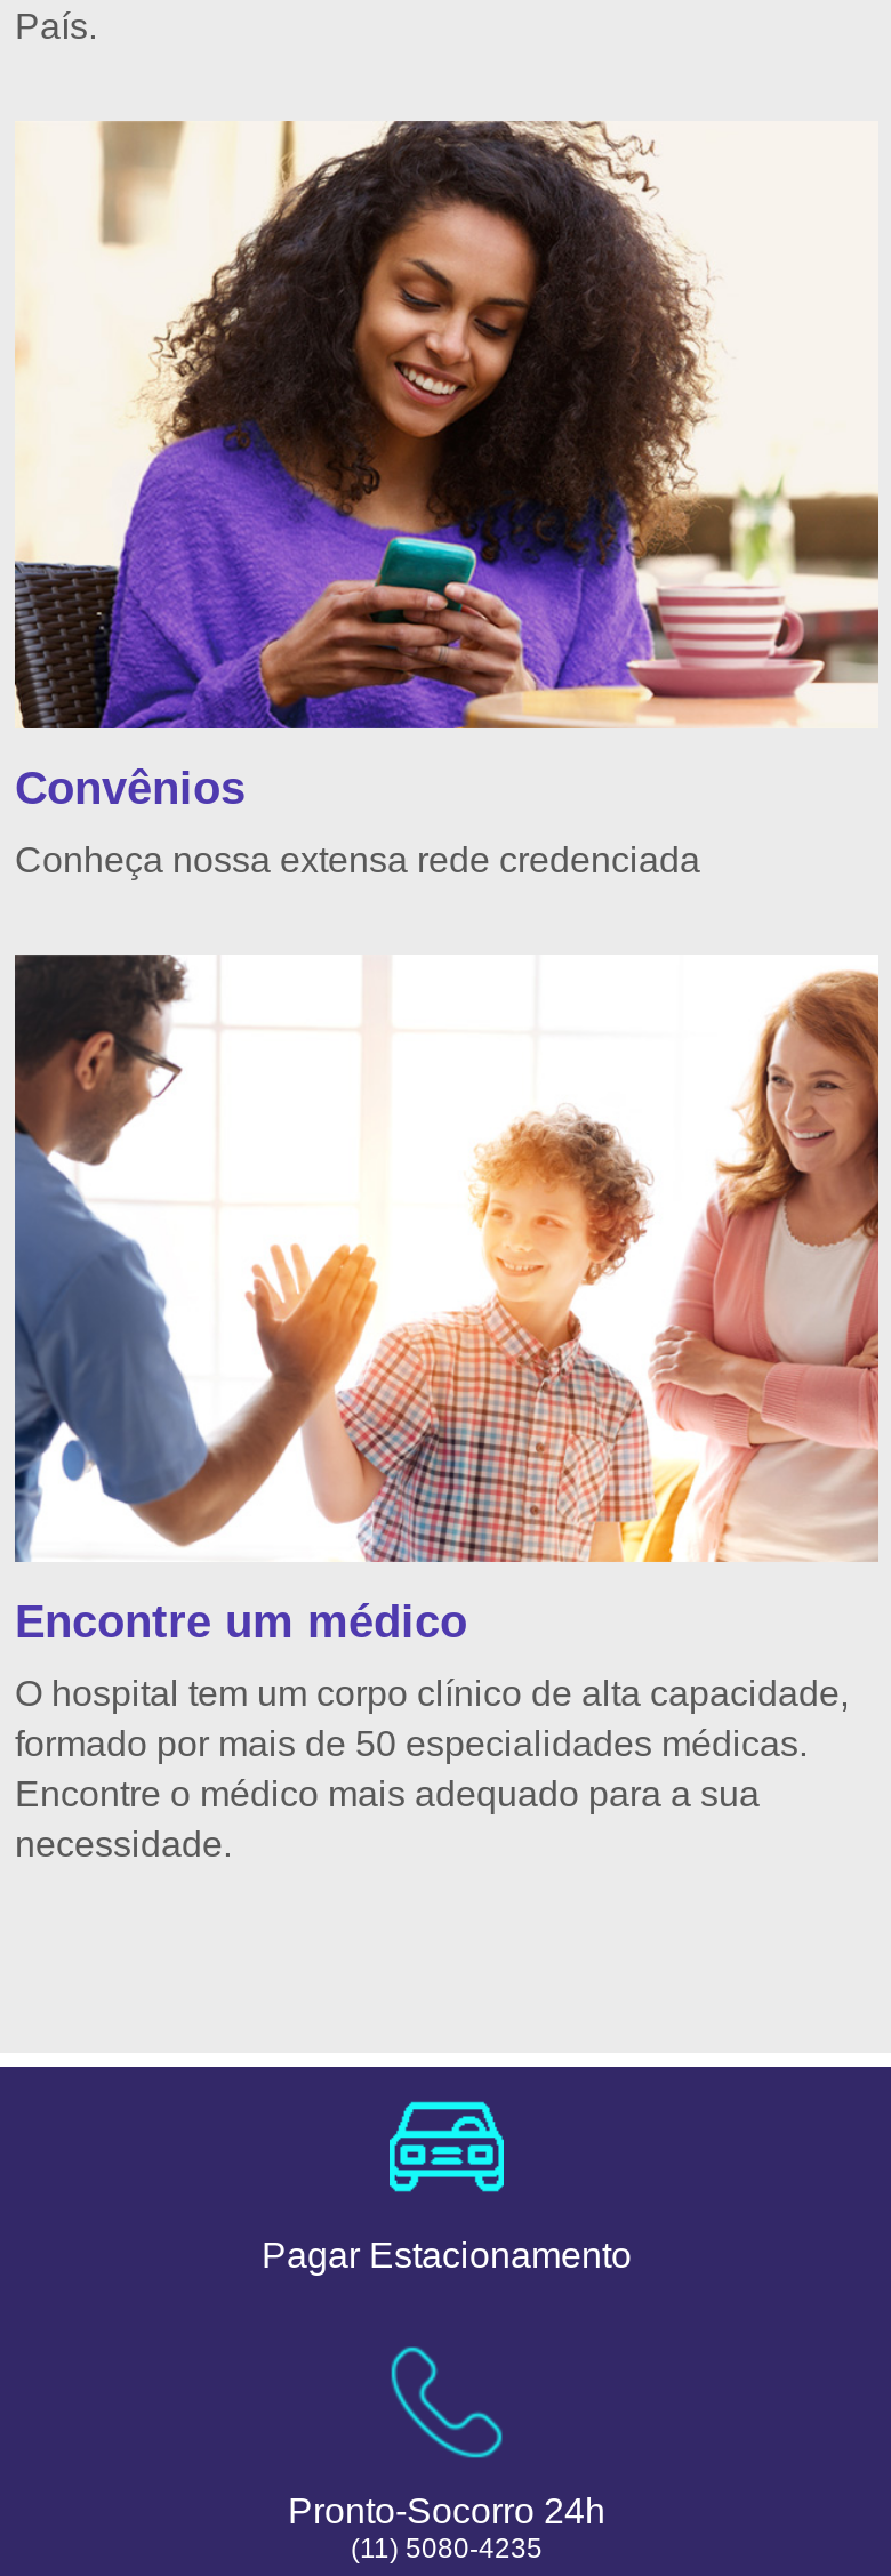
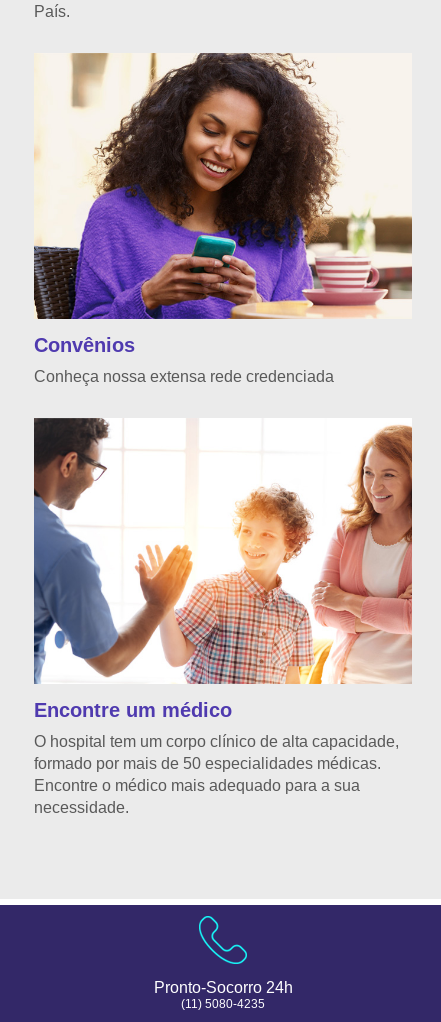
- [image]
- Pagar Estacionamento
